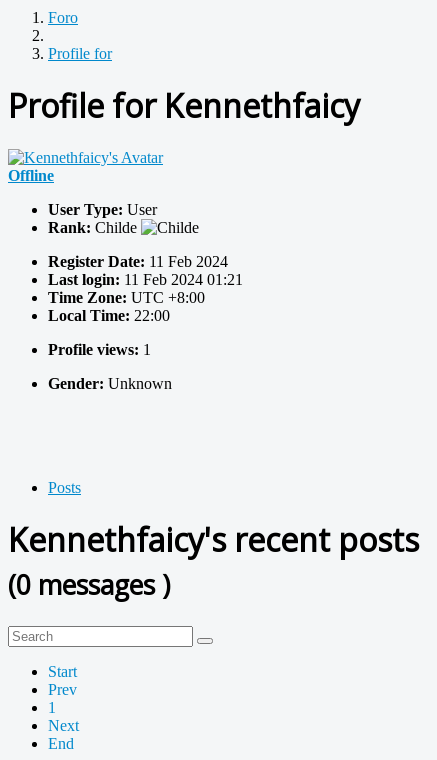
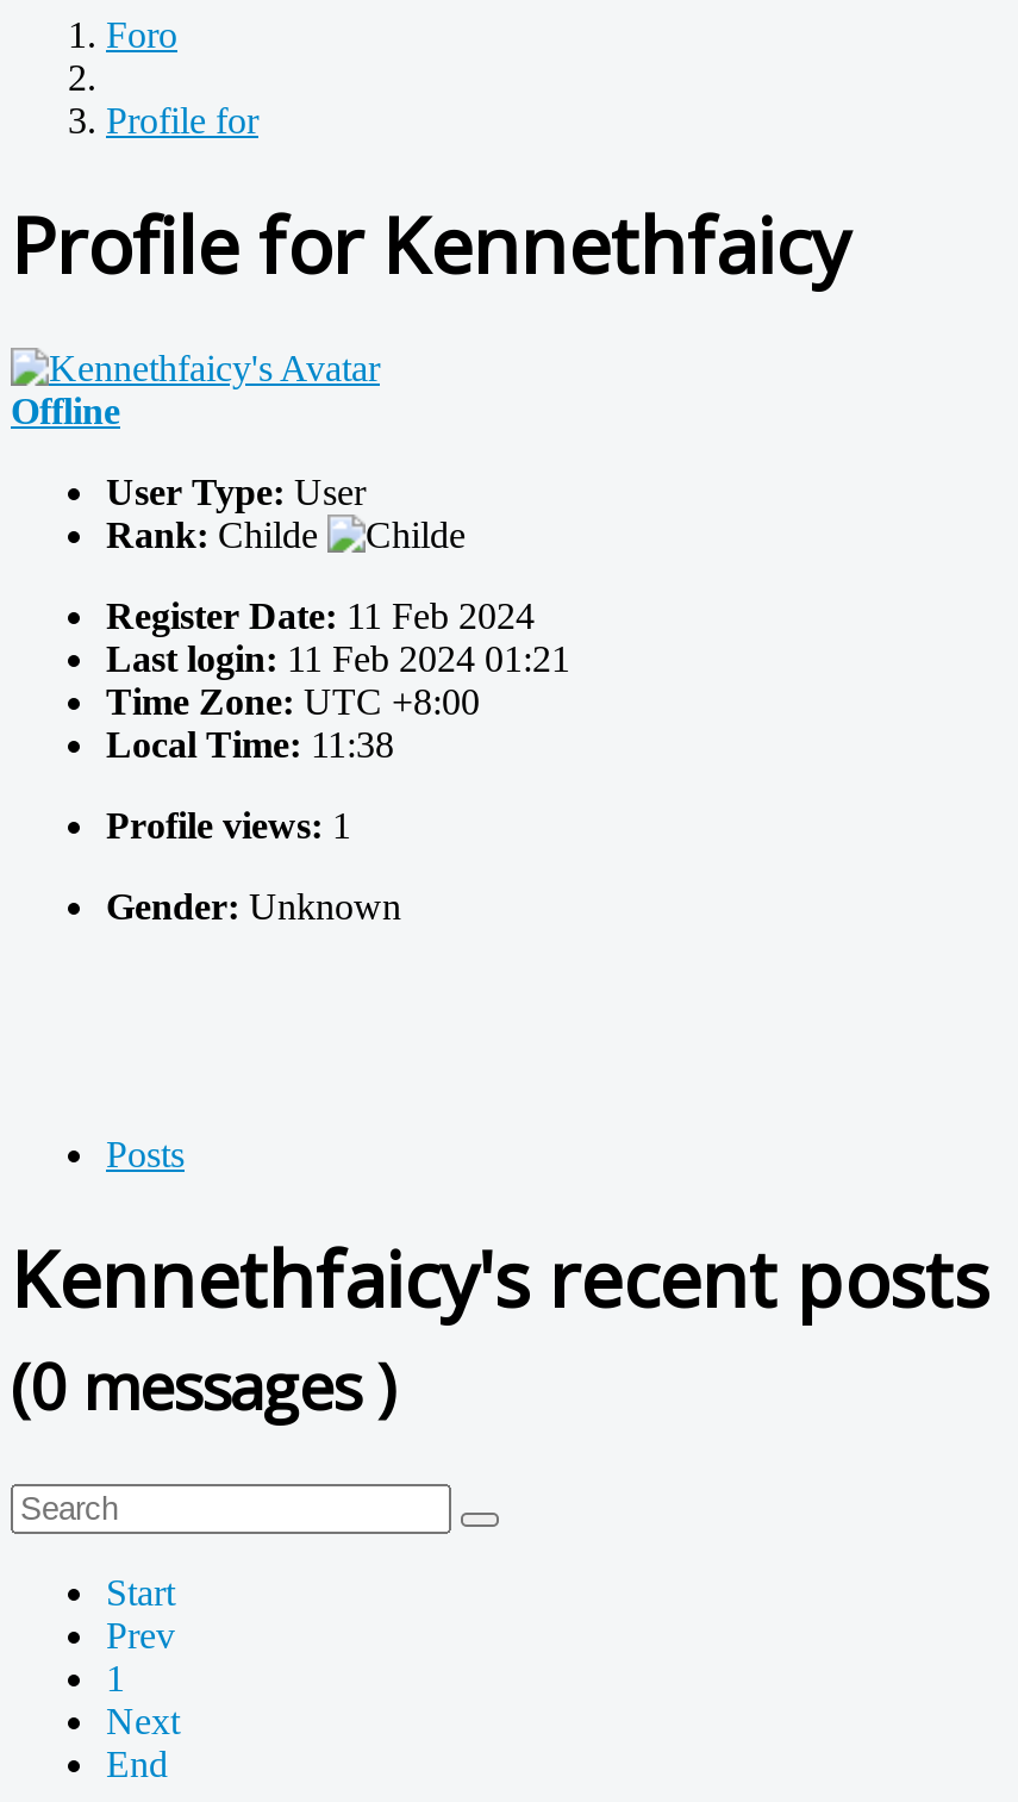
- Local Time: 22:00
+ Local Time: 11:38
